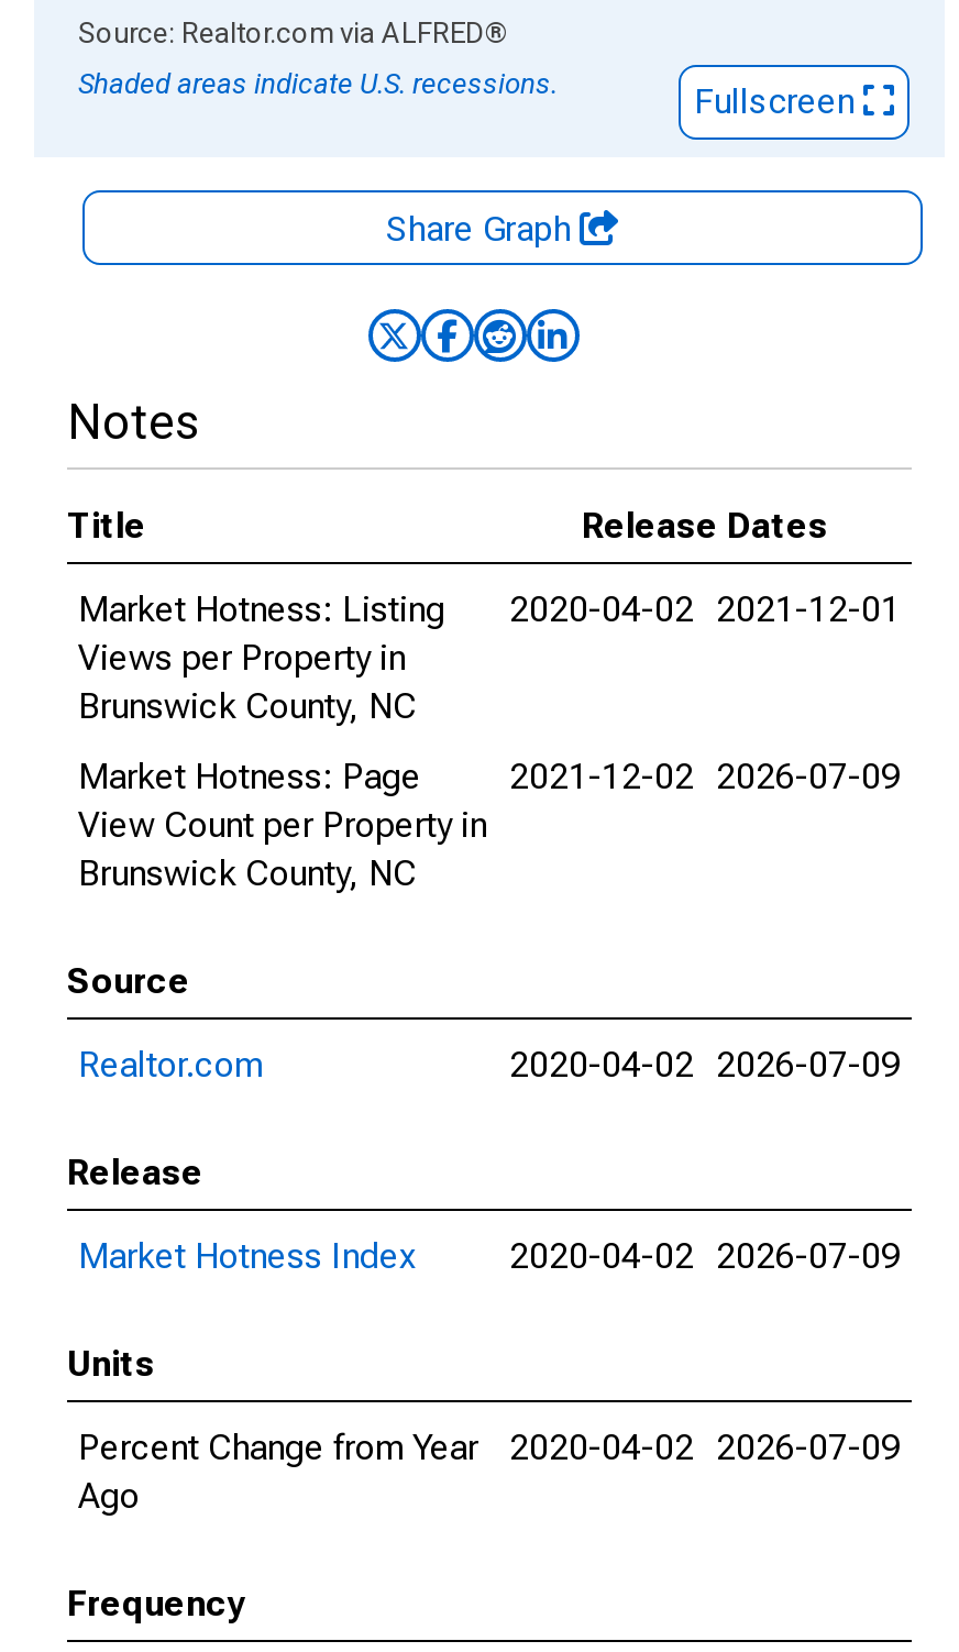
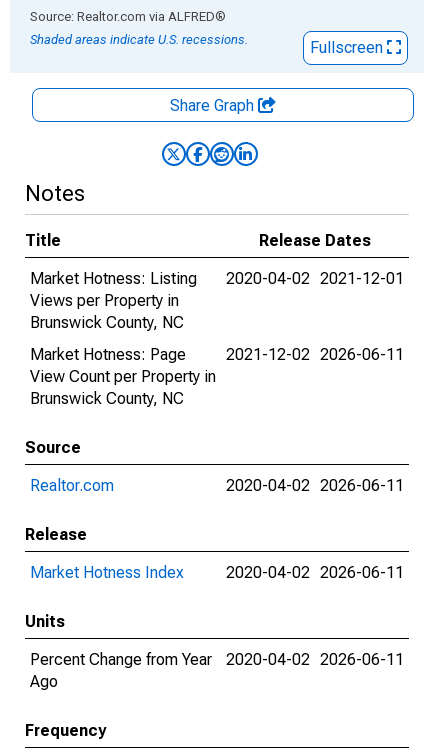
- 2021-12-02 2026-07-09
+ 2021-12-02 2026-06-11

- 2020-04-02 2026-07-09
+ 2020-04-02 2026-06-11

- 2020-04-02 2026-07-09
+ 2020-04-02 2026-06-11

- Percent Change from Year 2020-04-02 2026-07-09
+ Percent Change from Year 2020-04-02 2026-06-11
